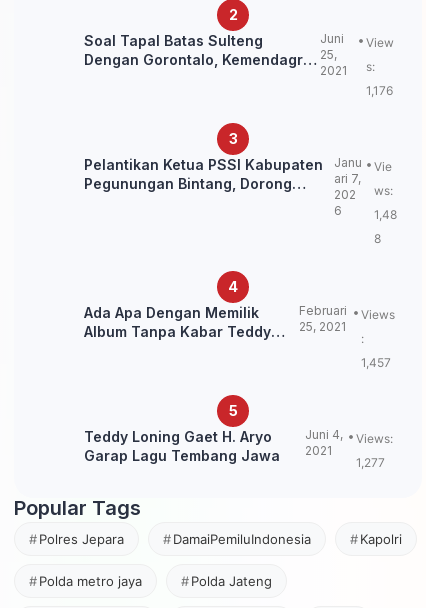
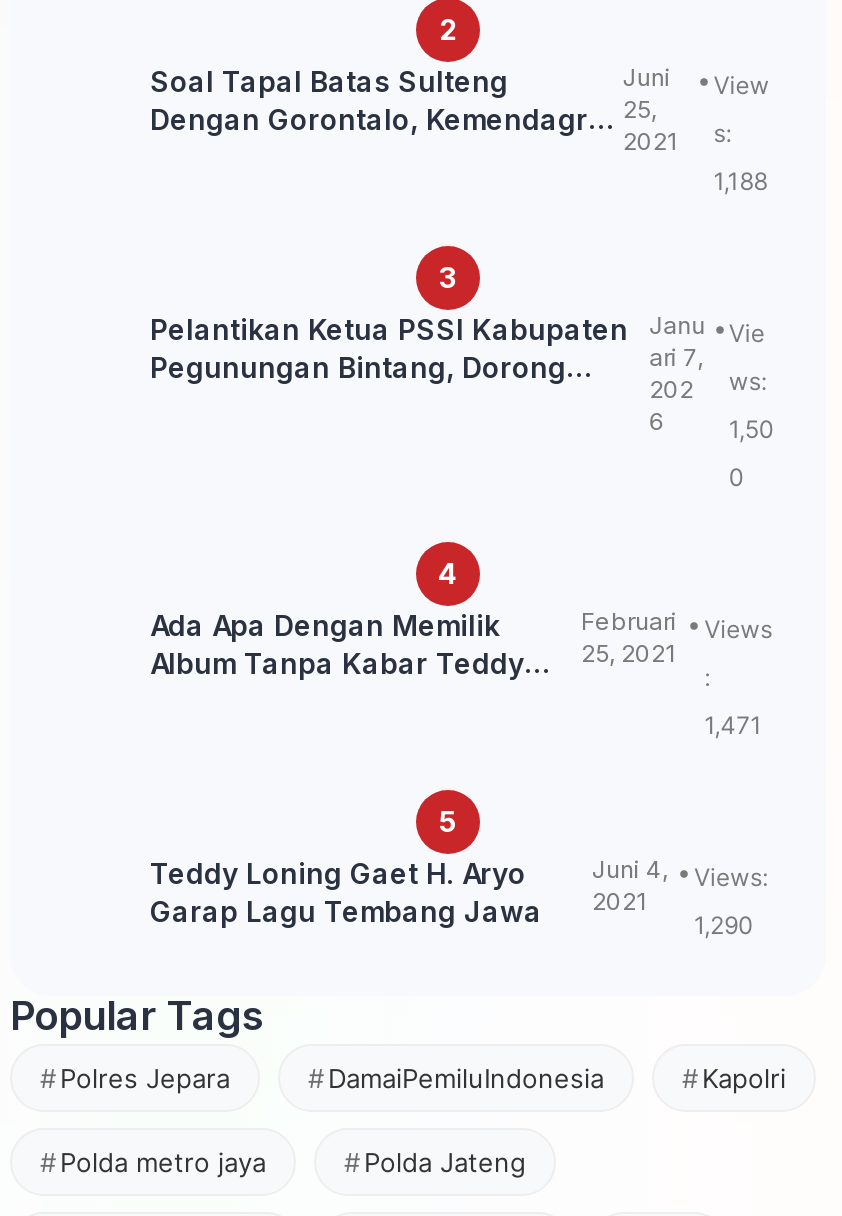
- 1,176
+ 1,188

- 1,48
+ 1,50

- 8
+ 0

- 1,457
+ 1,471

- 1,277
+ 1,290
